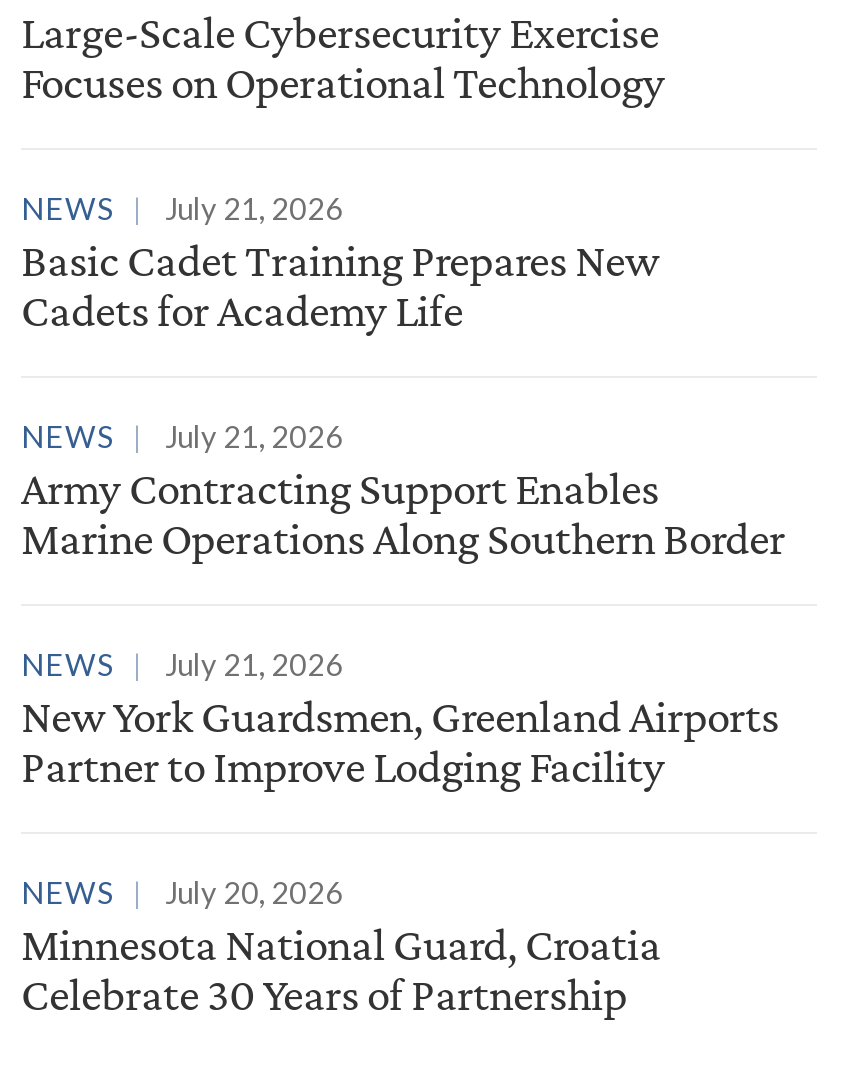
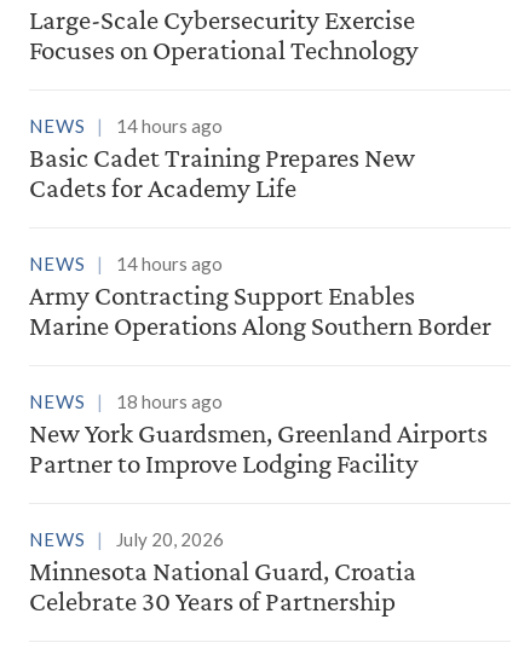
- NEWS July 21, 2026
+ NEWS 14 hours ago

- NEWS July 21, 2026
+ NEWS 14 hours ago

- NEWS July 21, 2026
+ NEWS 18 hours ago
